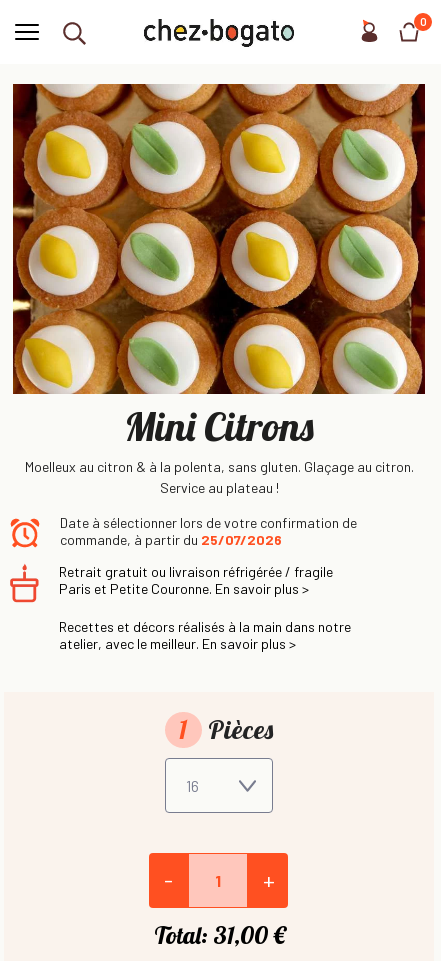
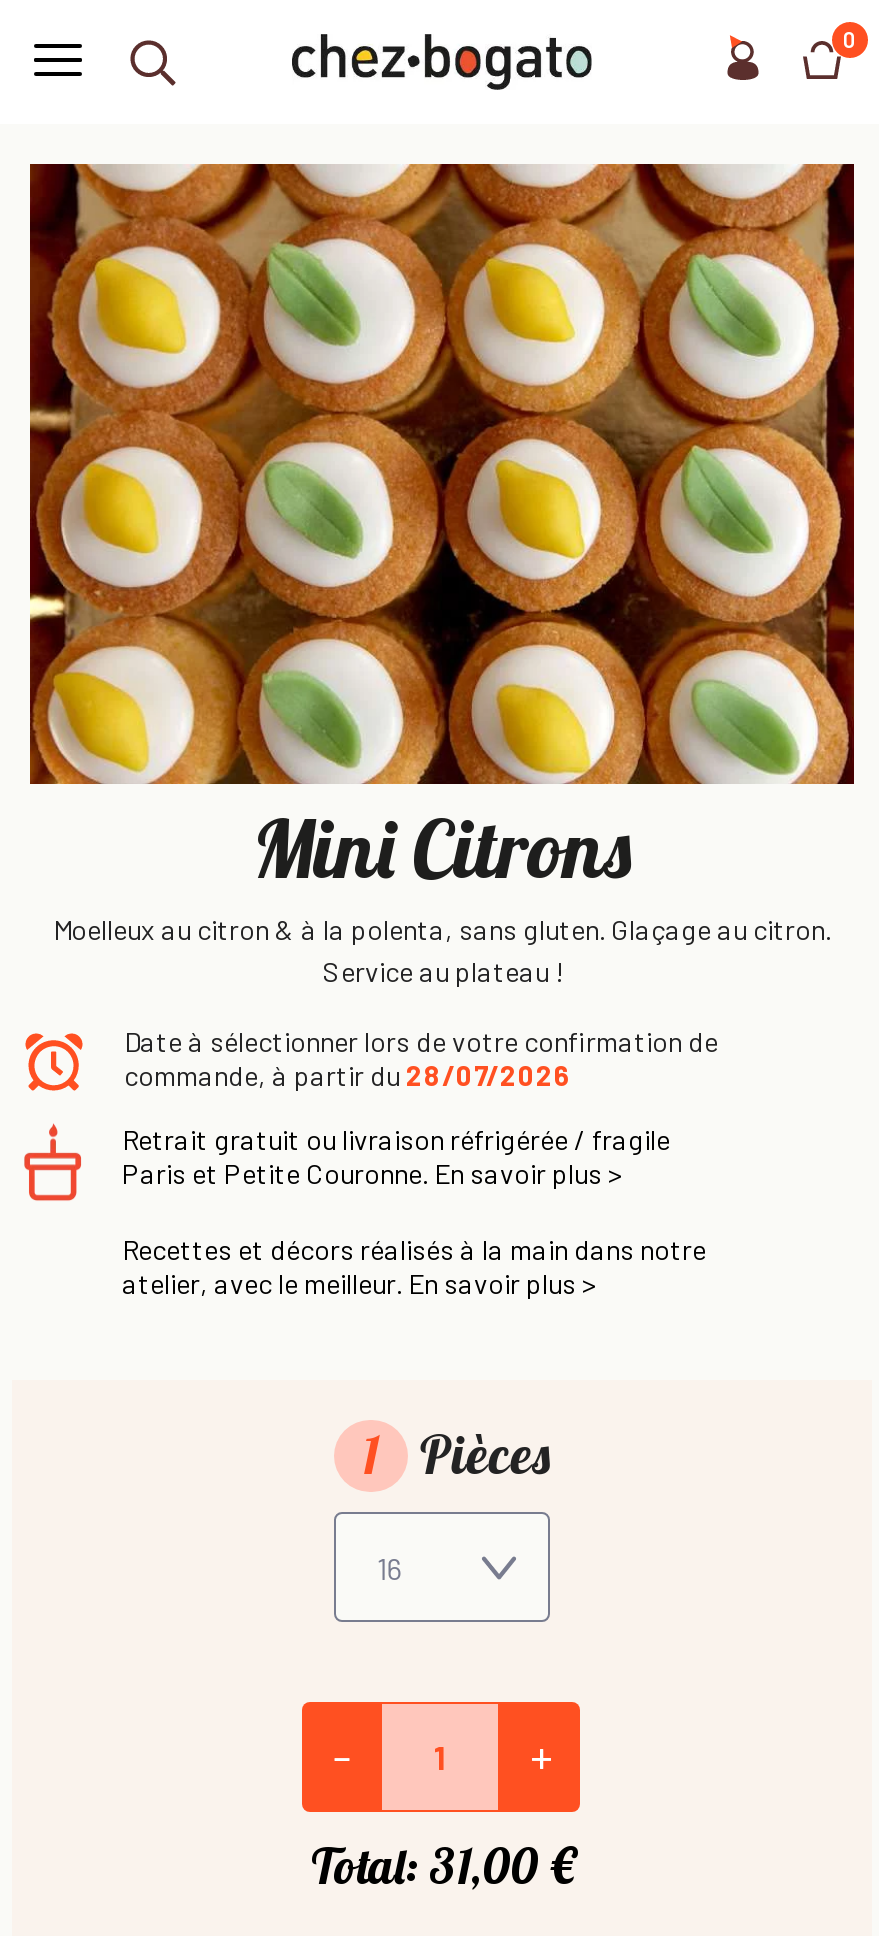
- commande, à partir du 25/07/2026
+ commande, à partir du 28/07/2026
